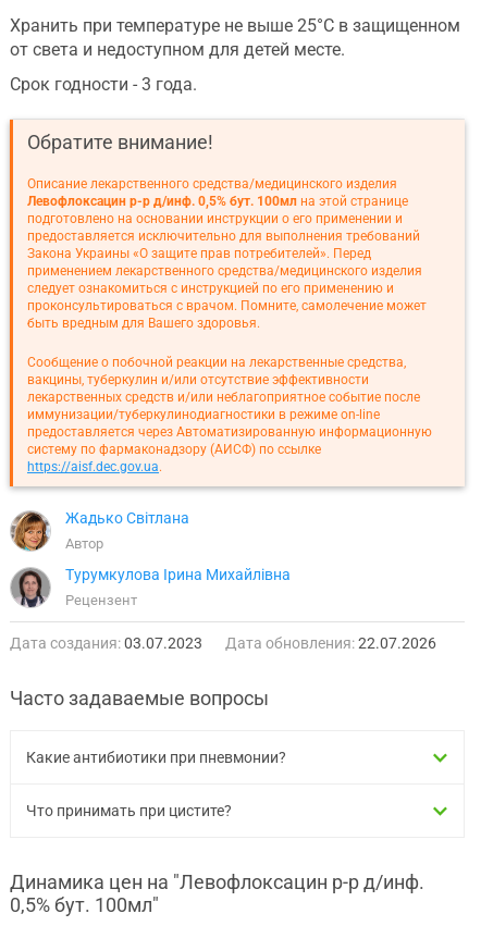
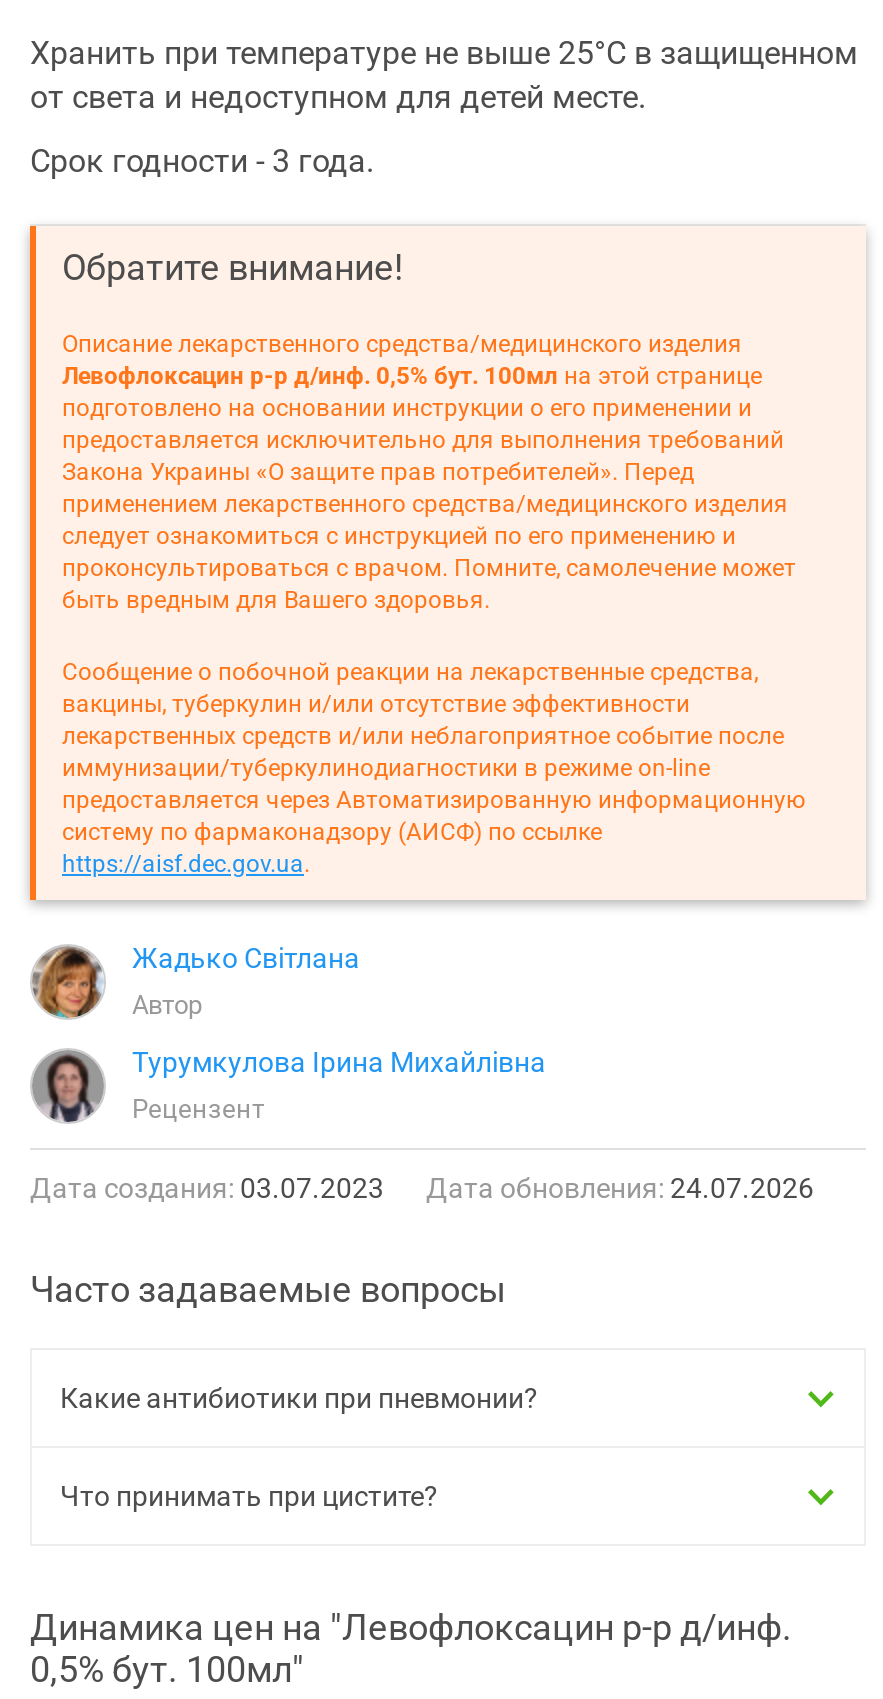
- Дата создания: 03.07.2023 Дата обновления: 22.07.2026
+ Дата создания: 03.07.2023 Дата обновления: 24.07.2026
